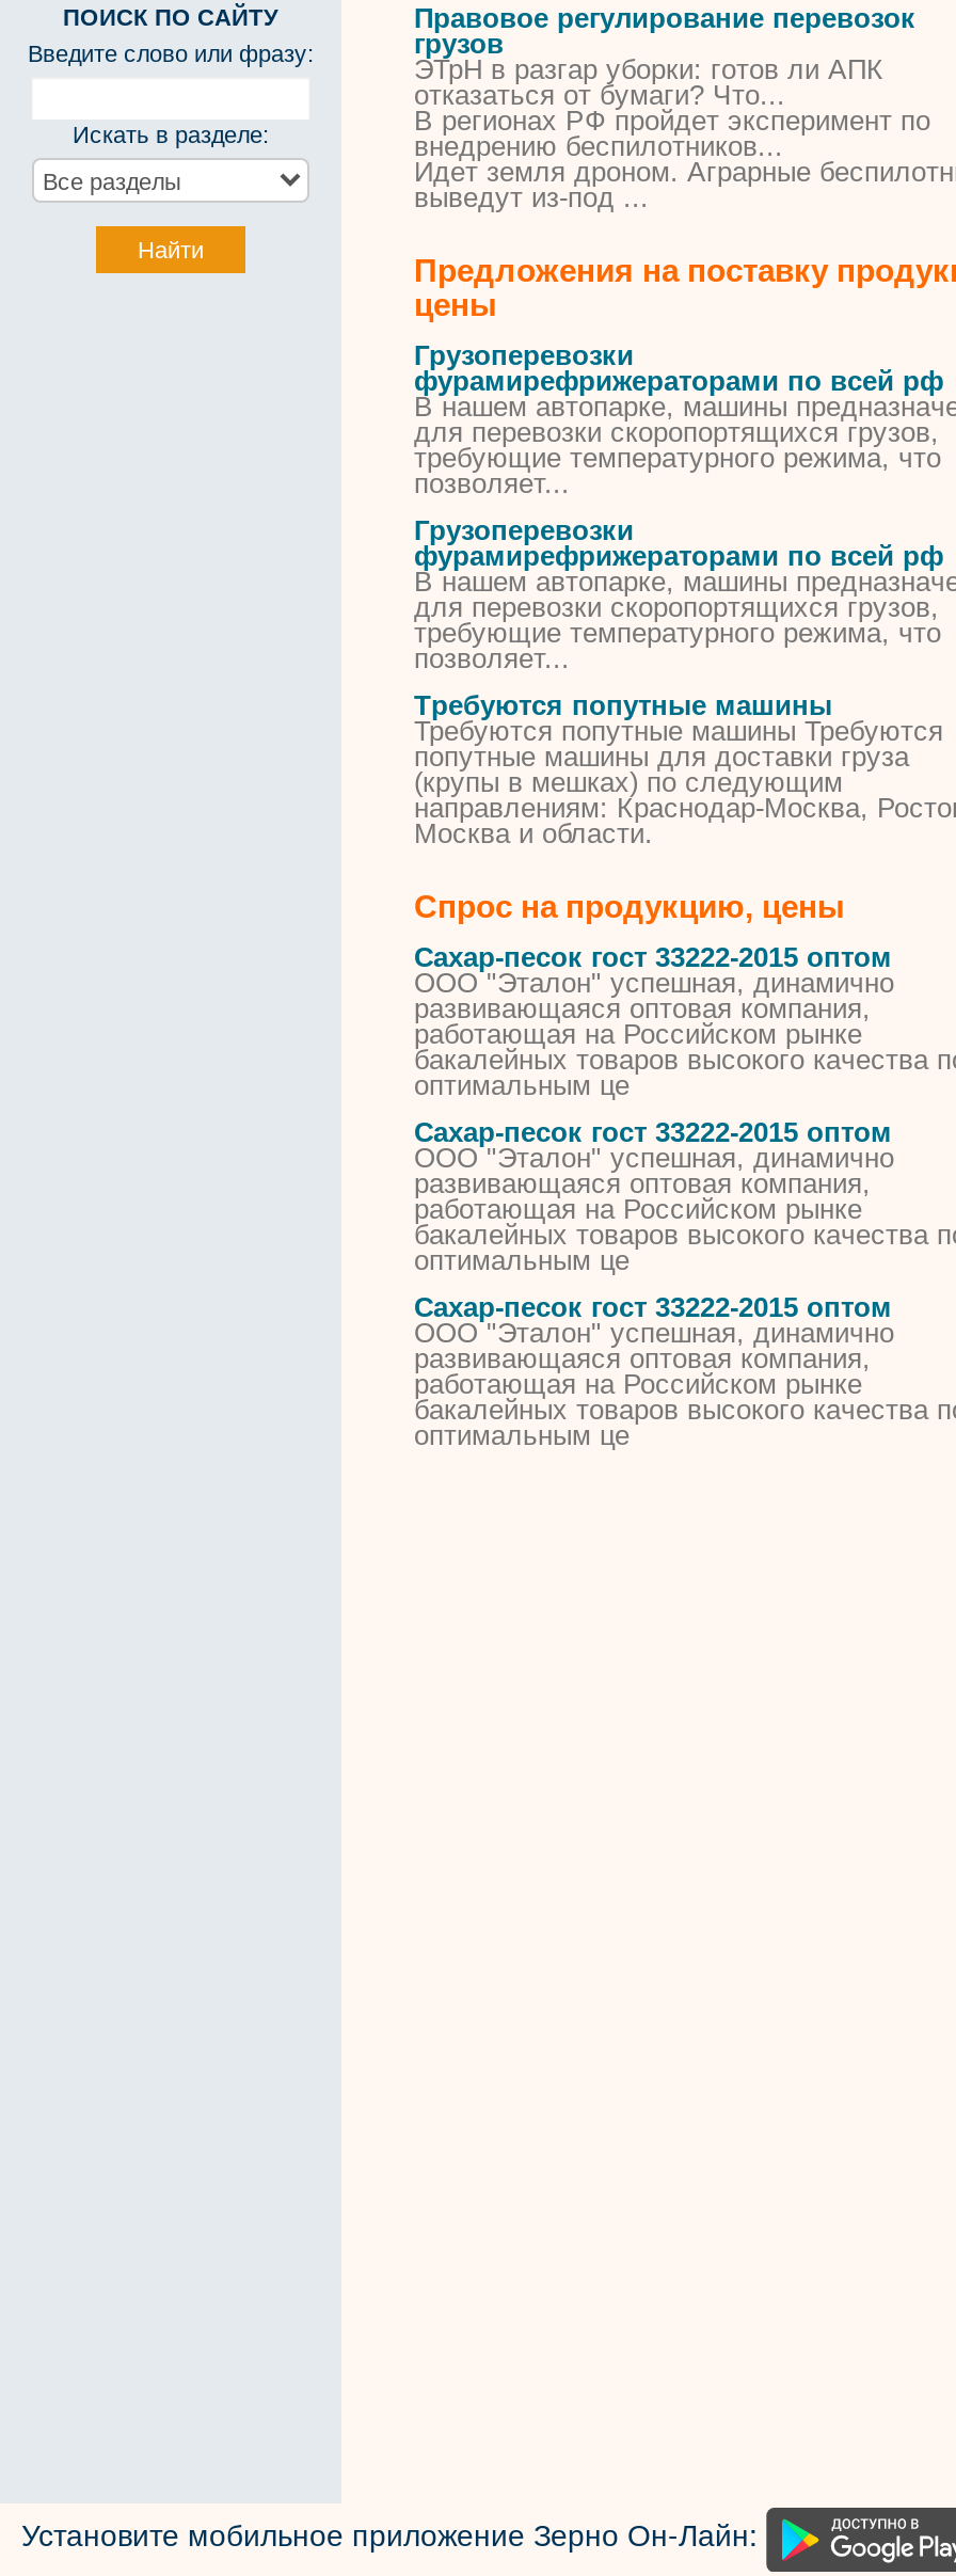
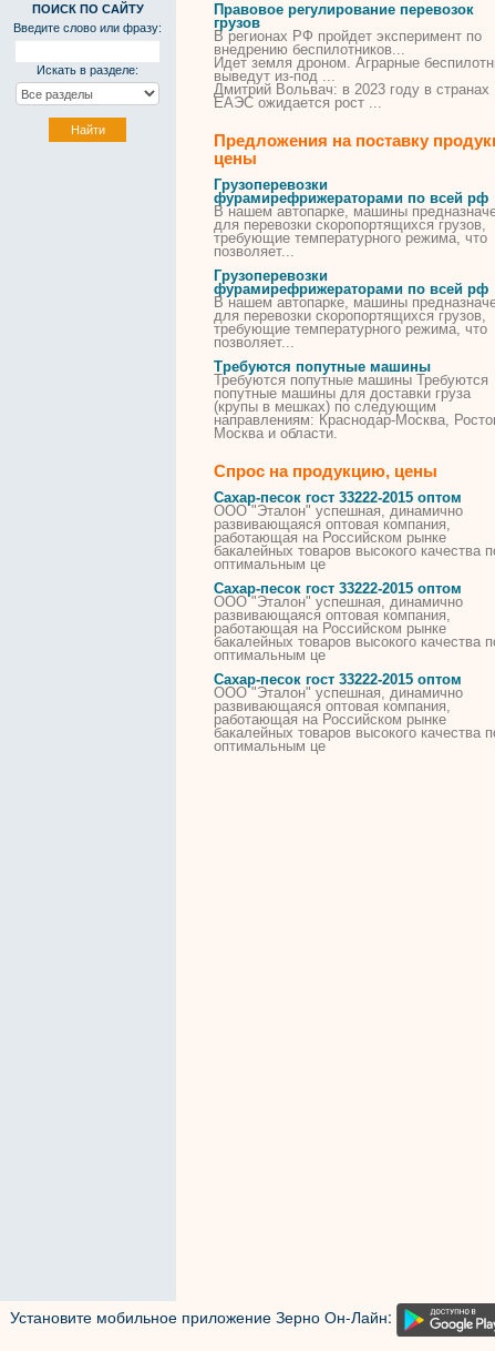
- ЭТрН в разгар уборки: готов ли АПК
- отказаться от бумаги? Что...

moved up: В регионах РФ пройдет эксперимент по | внедрению беспилотников... | выведут из-под ...

+ Дмитрий Вольвач: в 2023 году в странах
+ ЕАЭС ожидается рост ...
